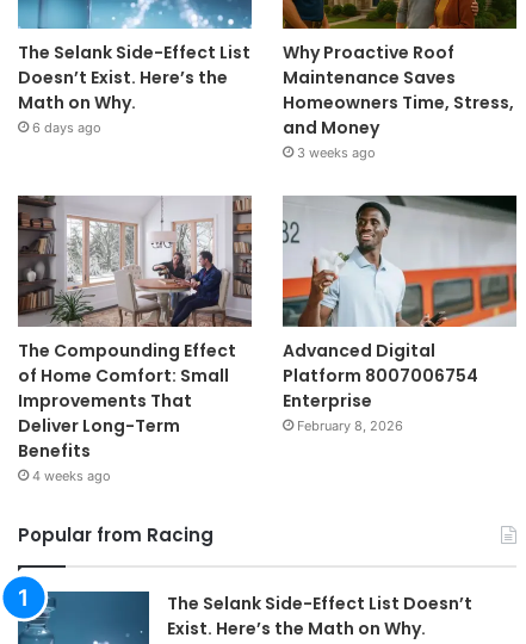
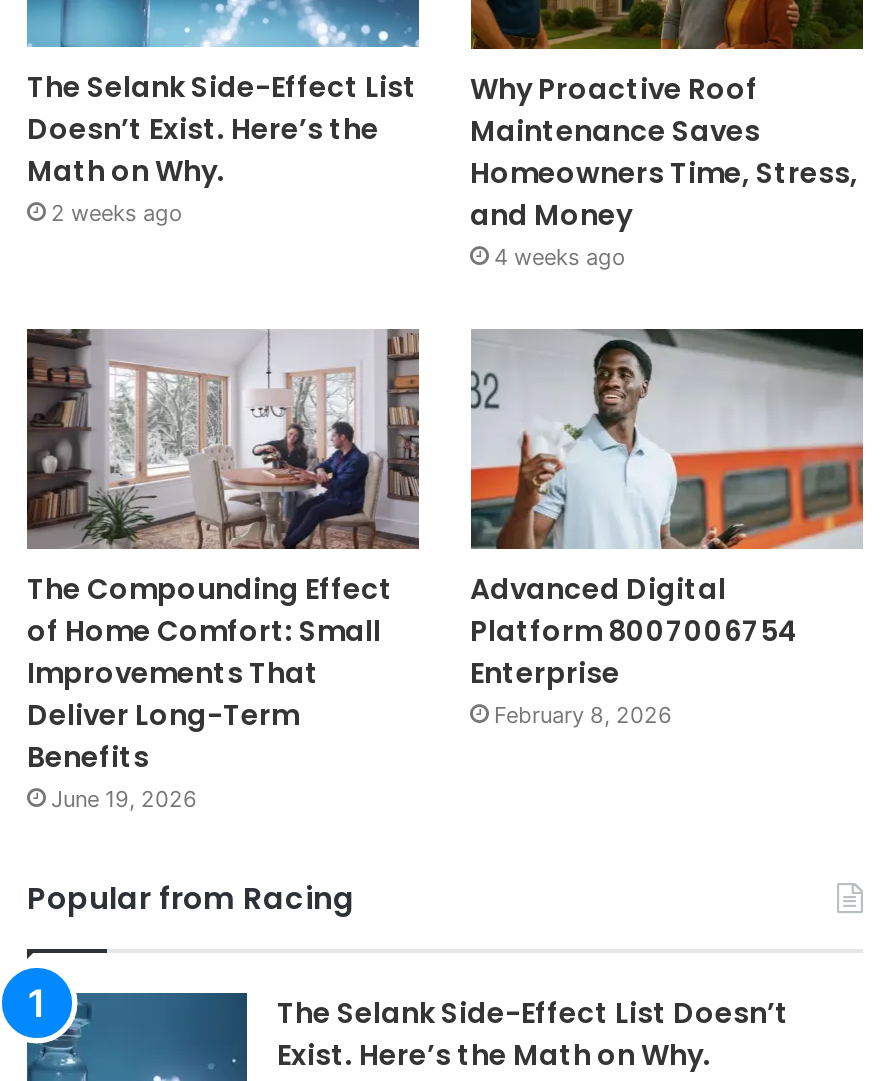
- 6 days ago
+ 2 weeks ago

- 3 weeks ago
+ 4 weeks ago

- 4 weeks ago
+ June 19, 2026
